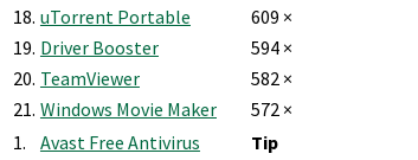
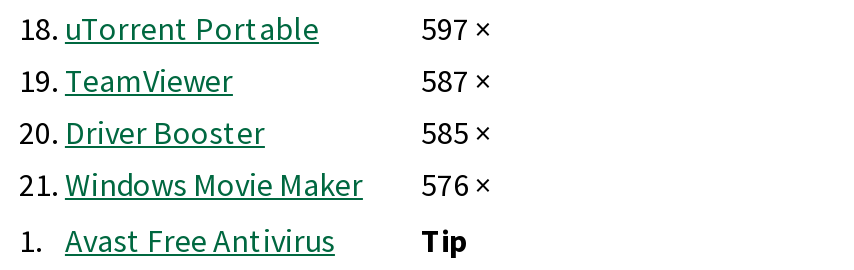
- 609 ×
- 19. Driver Booster
- 594 ×
- 20. TeamViewer
- 582 ×
+ 597 ×
+ 19. TeamViewer
+ 587 ×
+ 20. Driver Booster
+ 585 ×

- 21. Windows Movie Maker 572 ×
+ 21. Windows Movie Maker 576 ×
